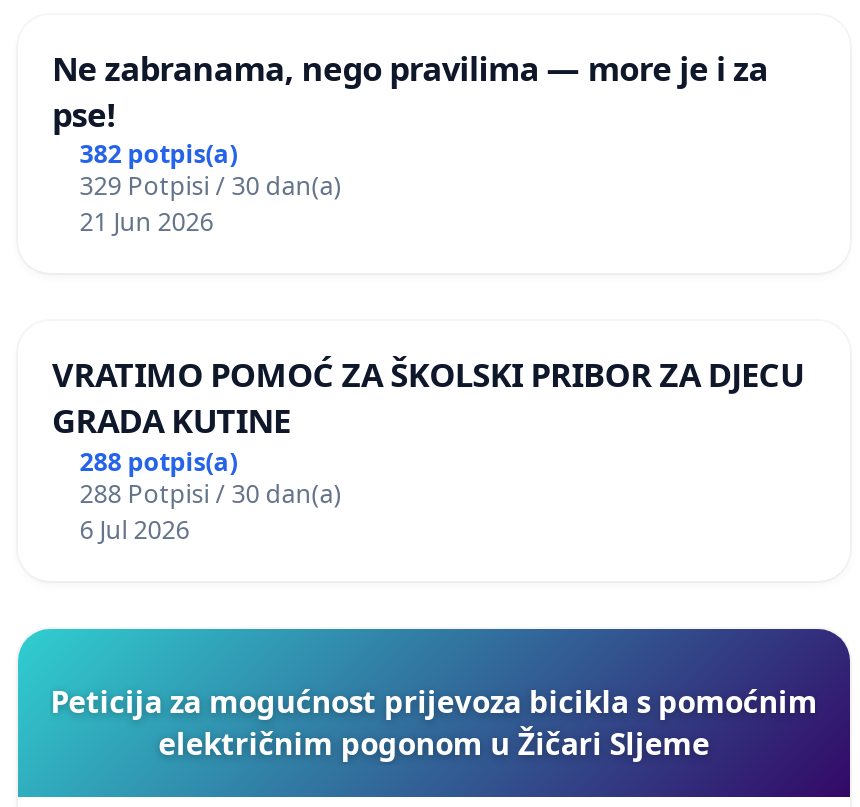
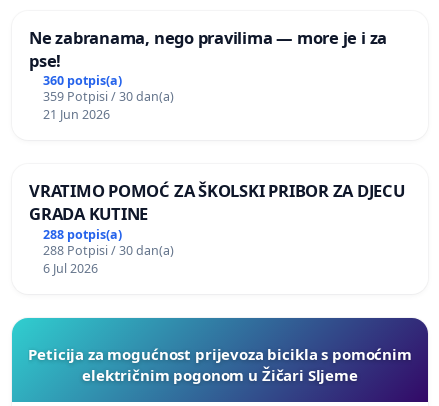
- 382 potpis(a)
+ 360 potpis(a)

- 329 Potpisi / 30 dan(a)
+ 359 Potpisi / 30 dan(a)
